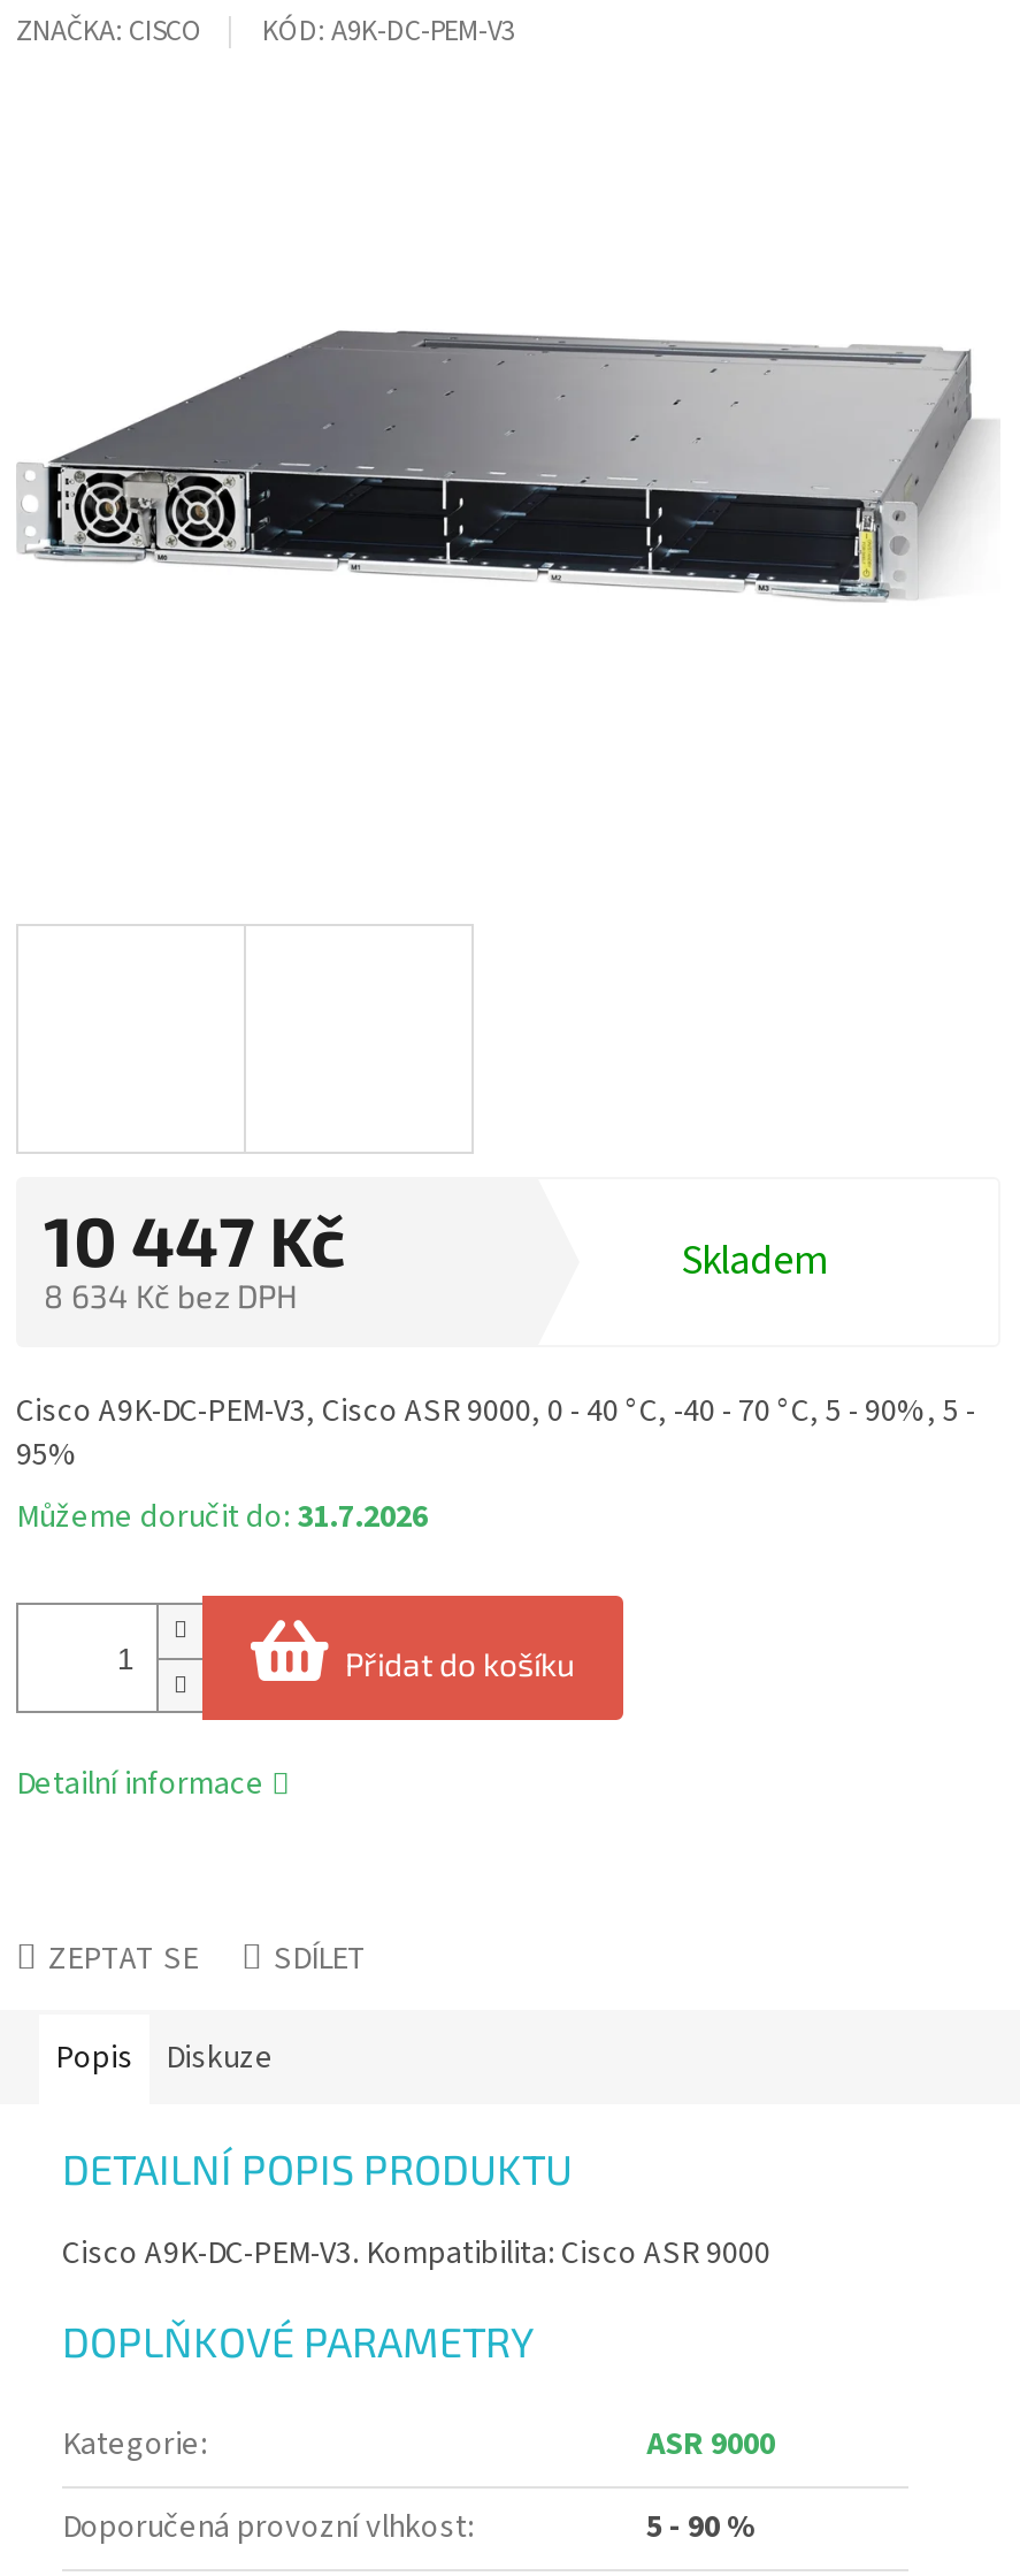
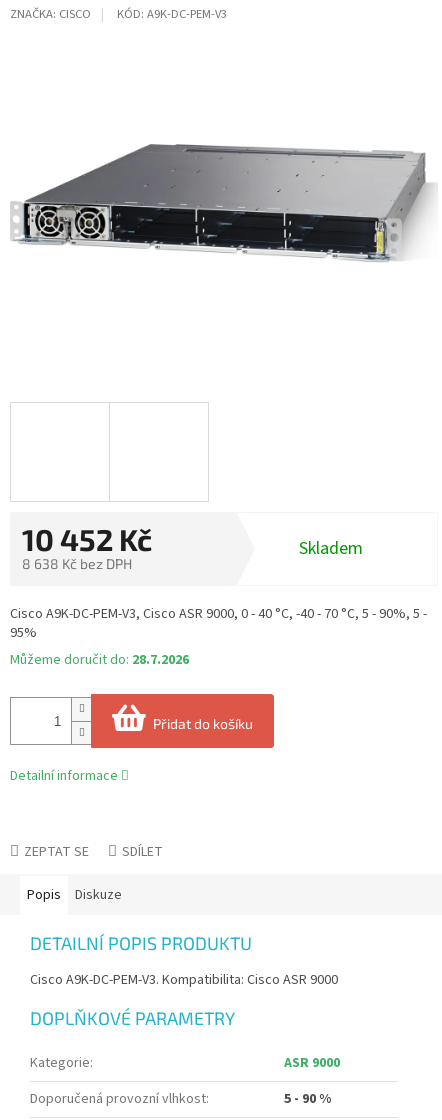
- 10 447 Kč
+ 10 452 Kč

- 8 634 Kč bez DPH
+ 8 638 Kč bez DPH

- Můžeme doručit do: 31.7.2026
+ Můžeme doručit do: 28.7.2026
